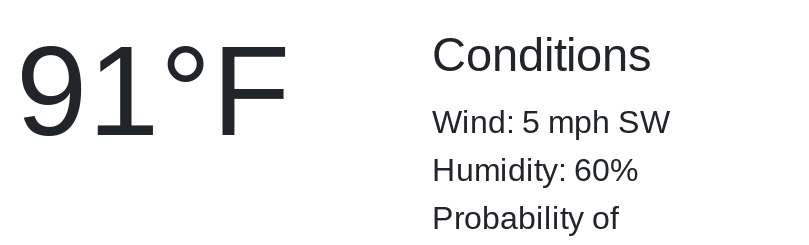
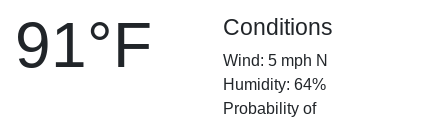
- Wind: 5 mph SW
+ Wind: 5 mph N

- Humidity: 60%
+ Humidity: 64%
